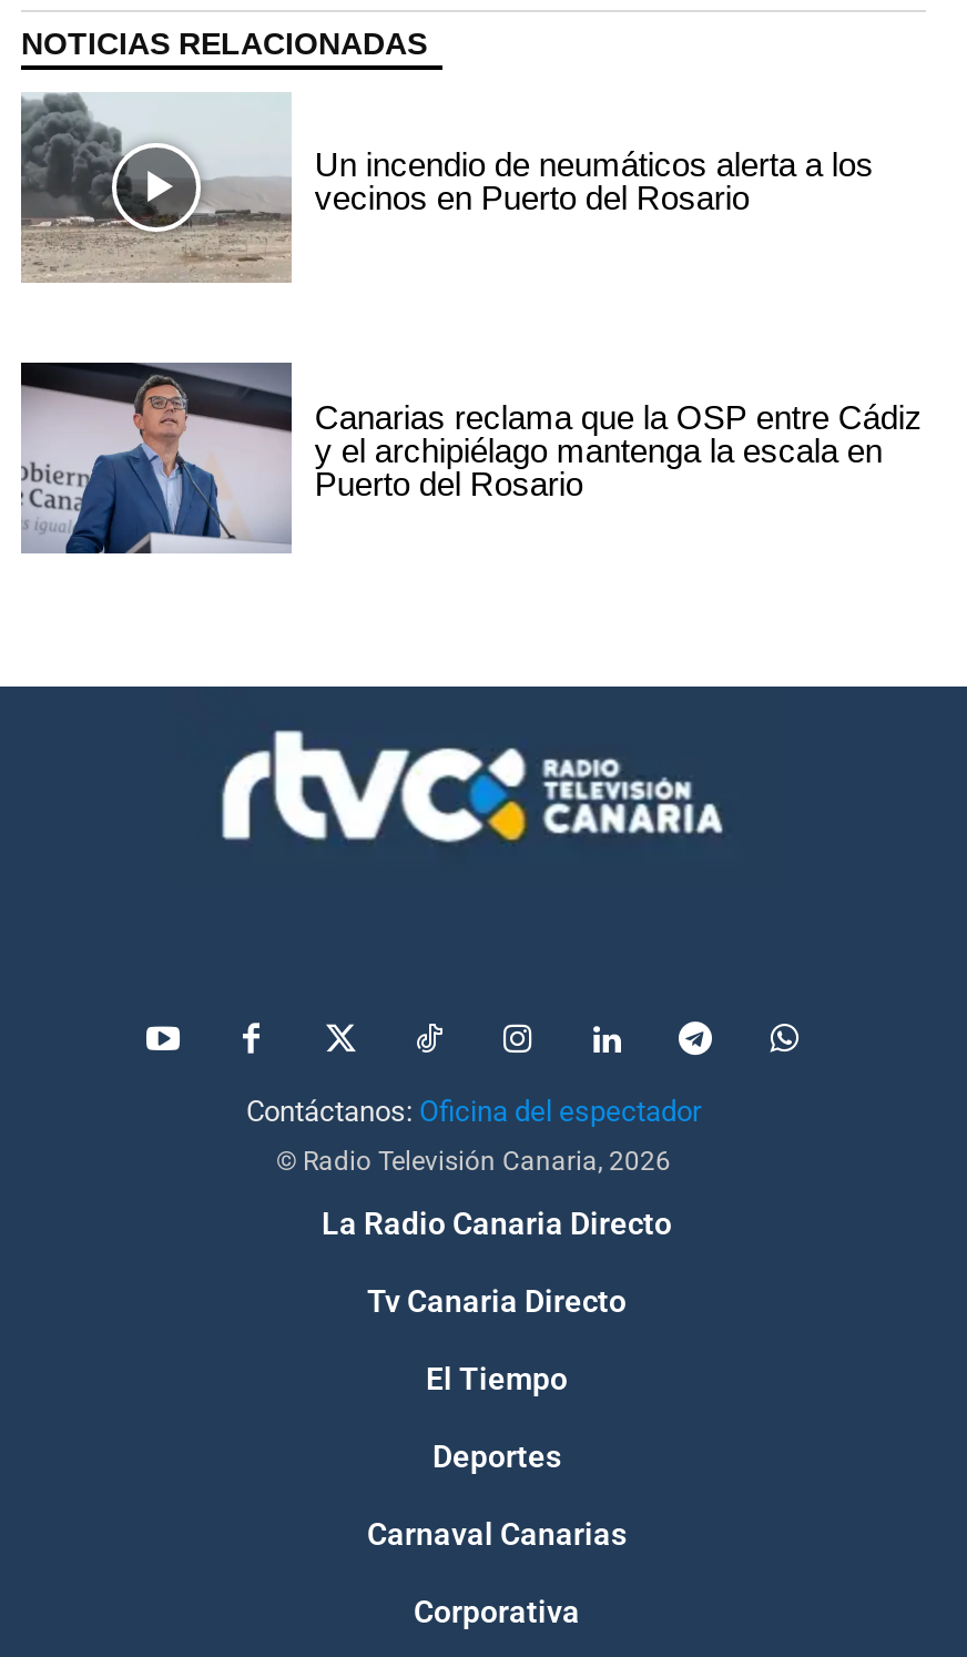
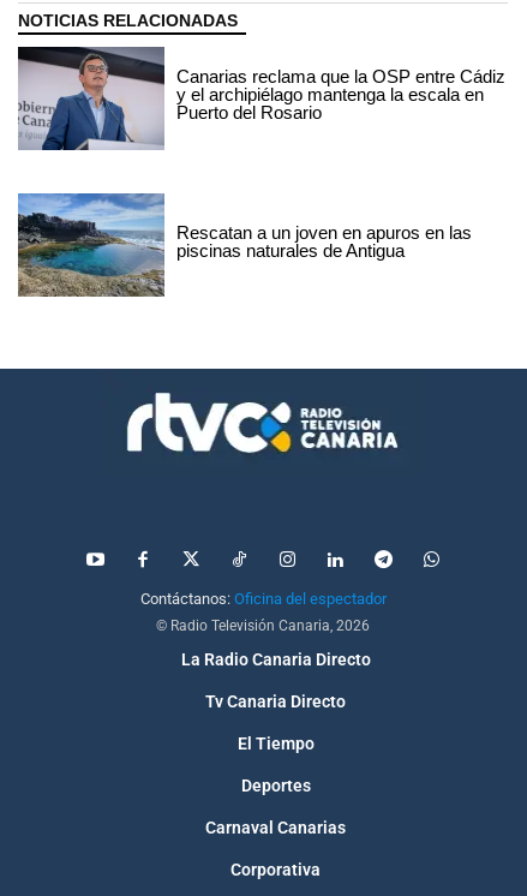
- [image]
- Un incendio de neumáticos alerta a los
- vecinos en Puerto del Rosario

moved up: [image] | Canarias reclama que la OSP entre Cádiz | y el archipiélago mantenga la escala en | Puerto del Rosario

+ [image]
+ Rescatan a un joven en apuros en las
+ piscinas naturales de Antigua
